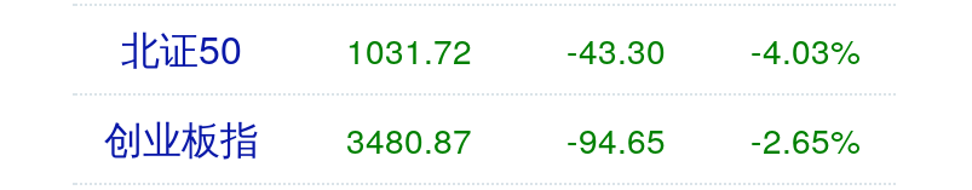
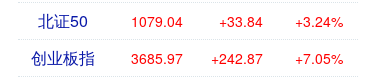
- 1031.72
+ 1079.04

- -43.30
+ +33.84

- -4.03%
+ +3.24%

- 3480.87
+ 3685.97

- -94.65
+ +242.87

- -2.65%
+ +7.05%
